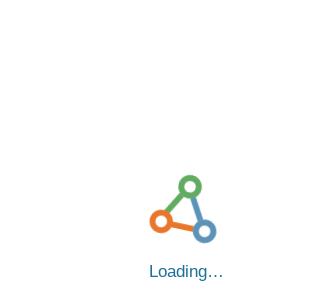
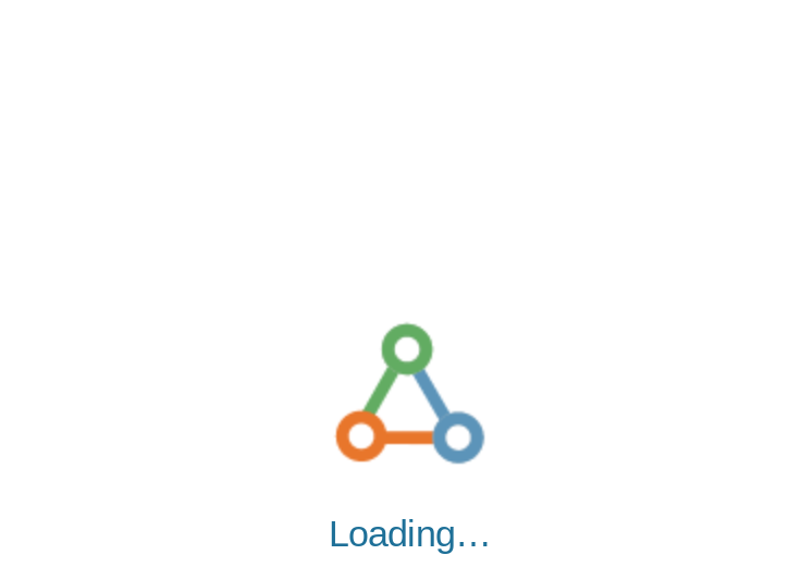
- [image]
+ [image]
